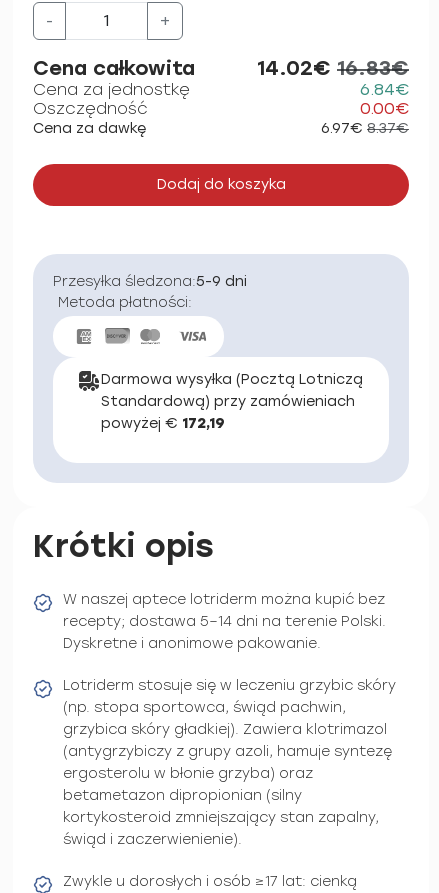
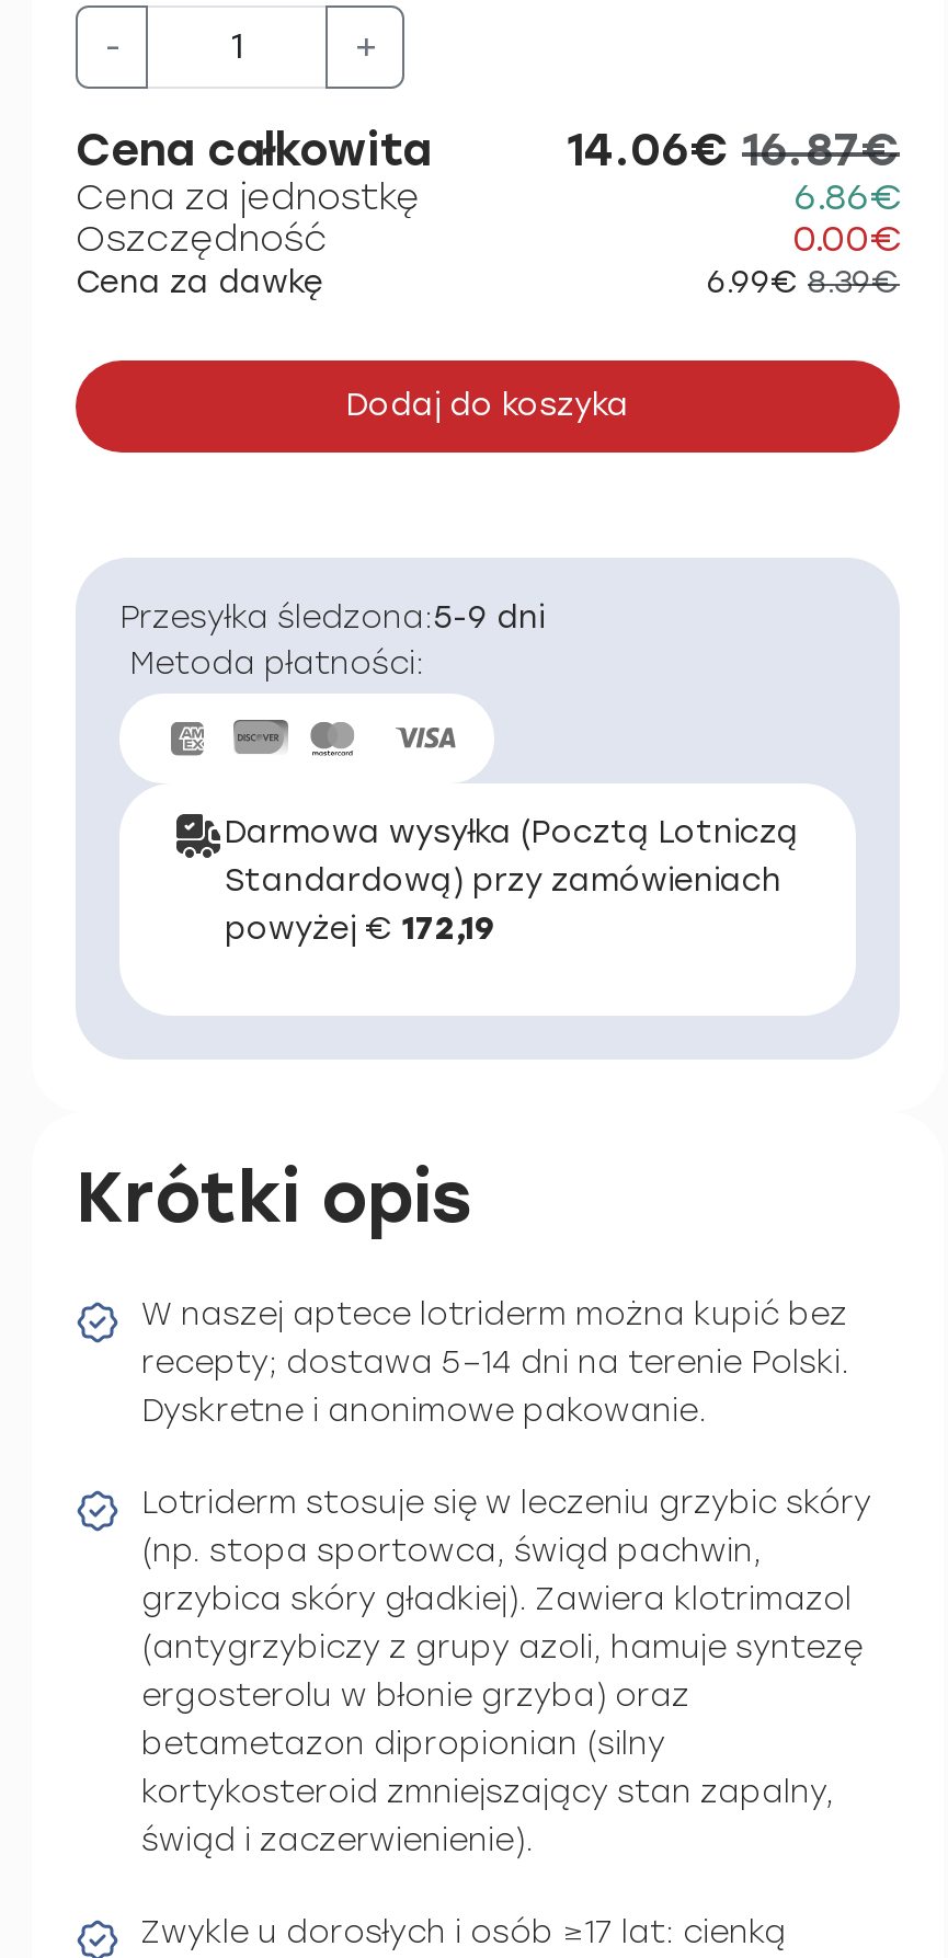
- 14.02€ 16.83€
+ 14.06€ 16.87€

- 6.84€
+ 6.86€

- 6.97€8.37€
+ 6.99€8.39€
